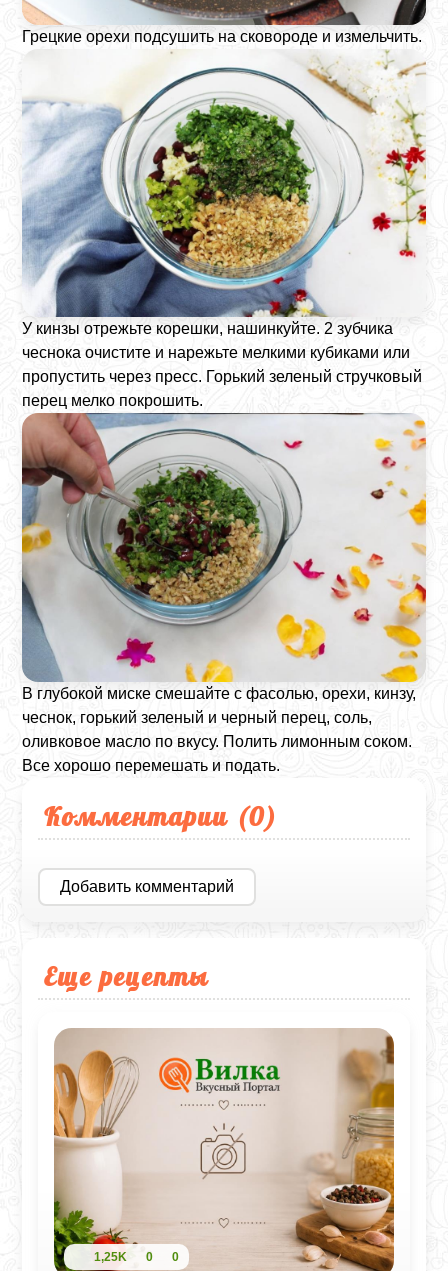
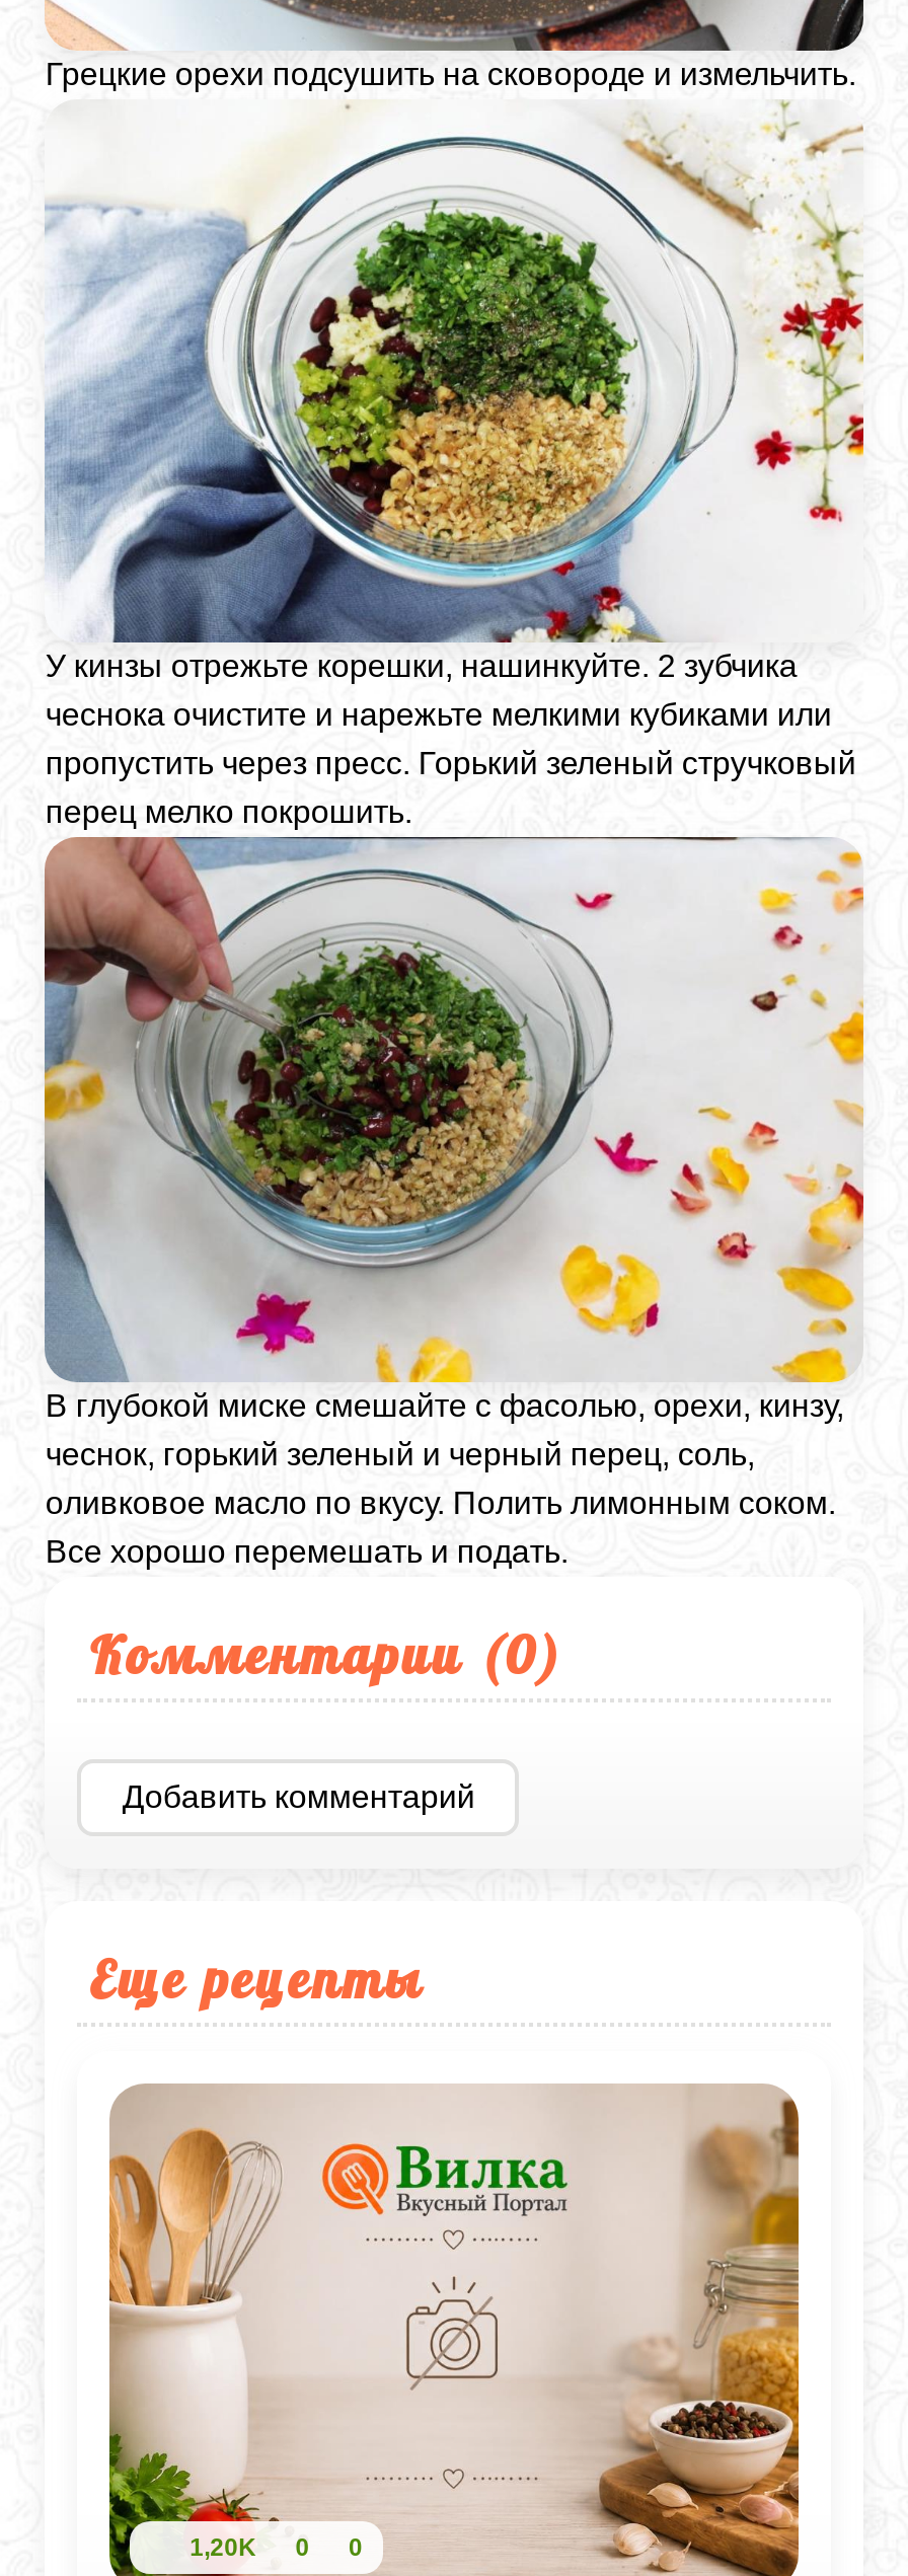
- 1,25K 0 0
+ 1,20K 0 0
